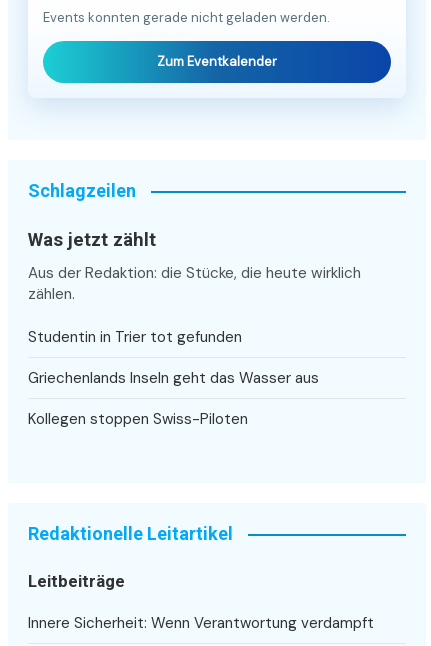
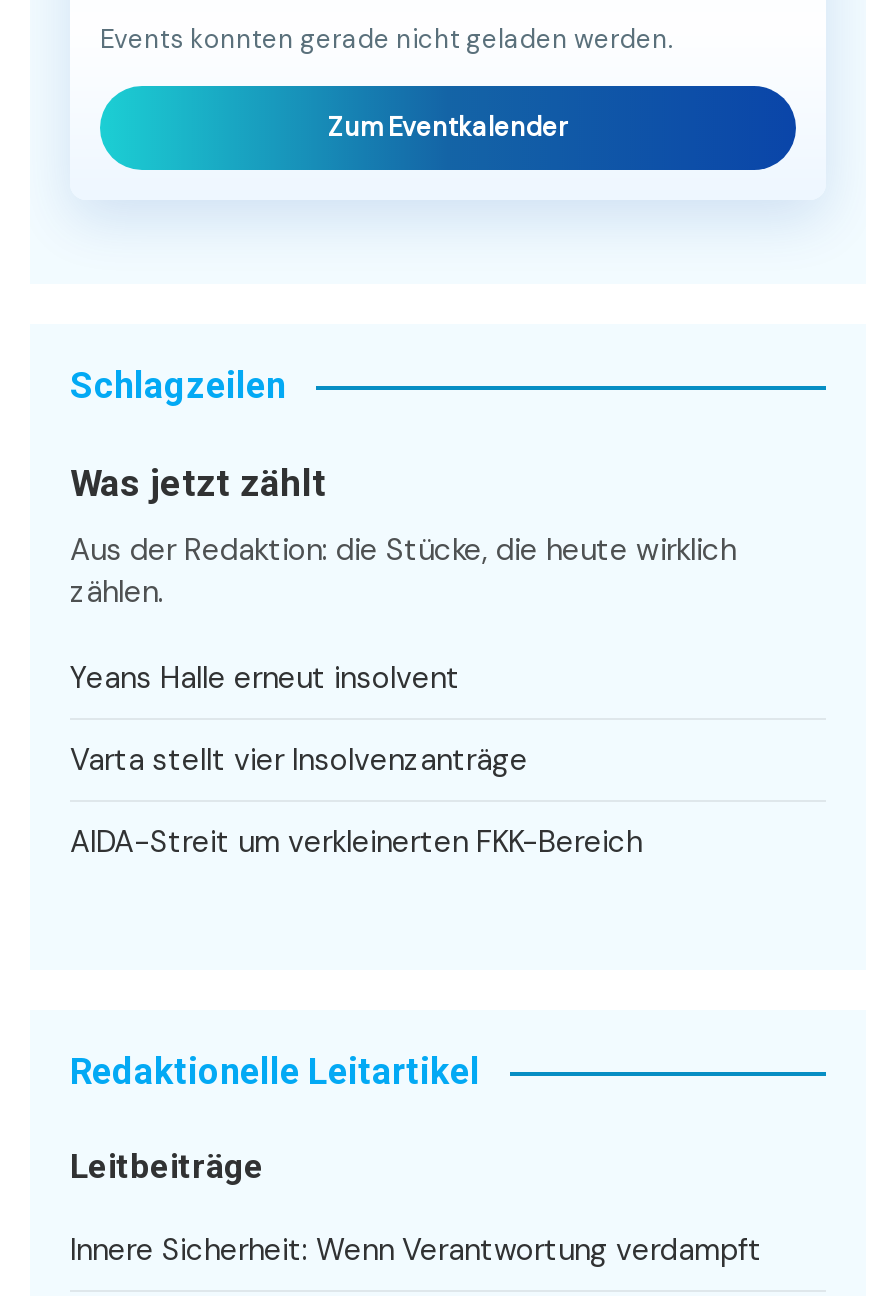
- Studentin in Trier tot gefunden
+ Yeans Halle erneut insolvent

- Griechenlands Inseln geht das Wasser aus
+ Varta stellt vier Insolvenzanträge

- Kollegen stoppen Swiss-Piloten
+ AIDA-Streit um verkleinerten FKK-Bereich
